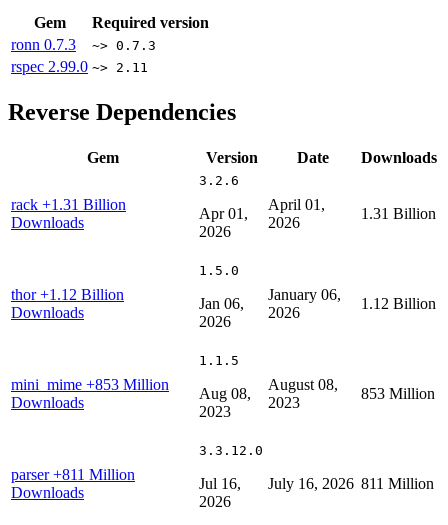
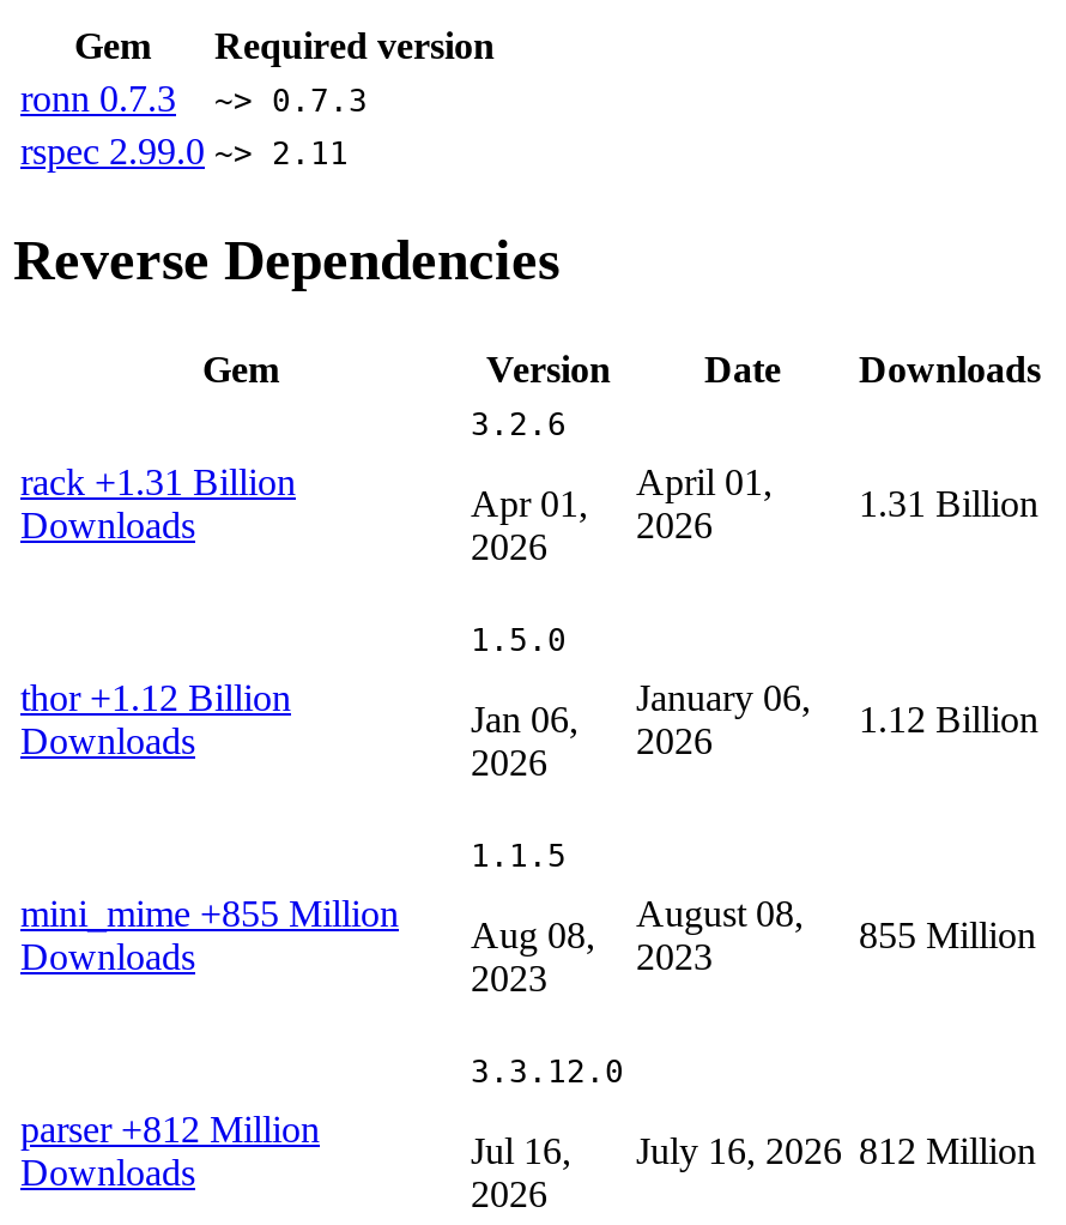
- mini_mime +853 Million
+ mini_mime +855 Million

- 853 Million
+ 855 Million

- parser +811 Million
+ parser +812 Million

- Jul 16, July 16, 2026 811 Million
+ Jul 16, July 16, 2026 812 Million
